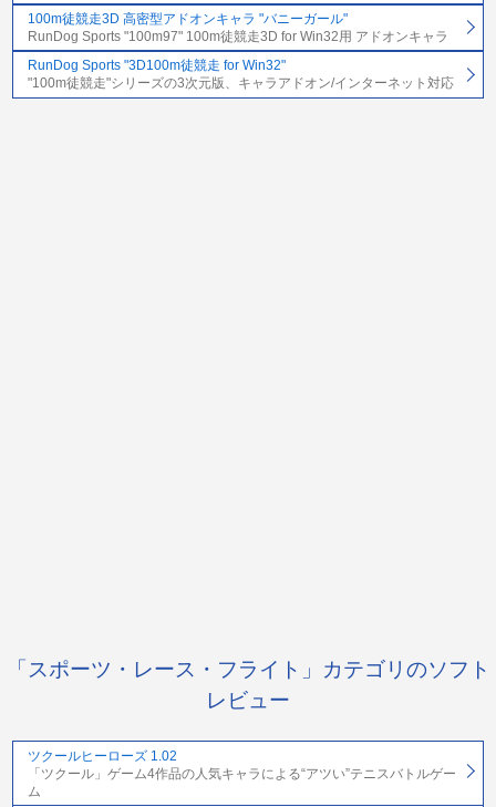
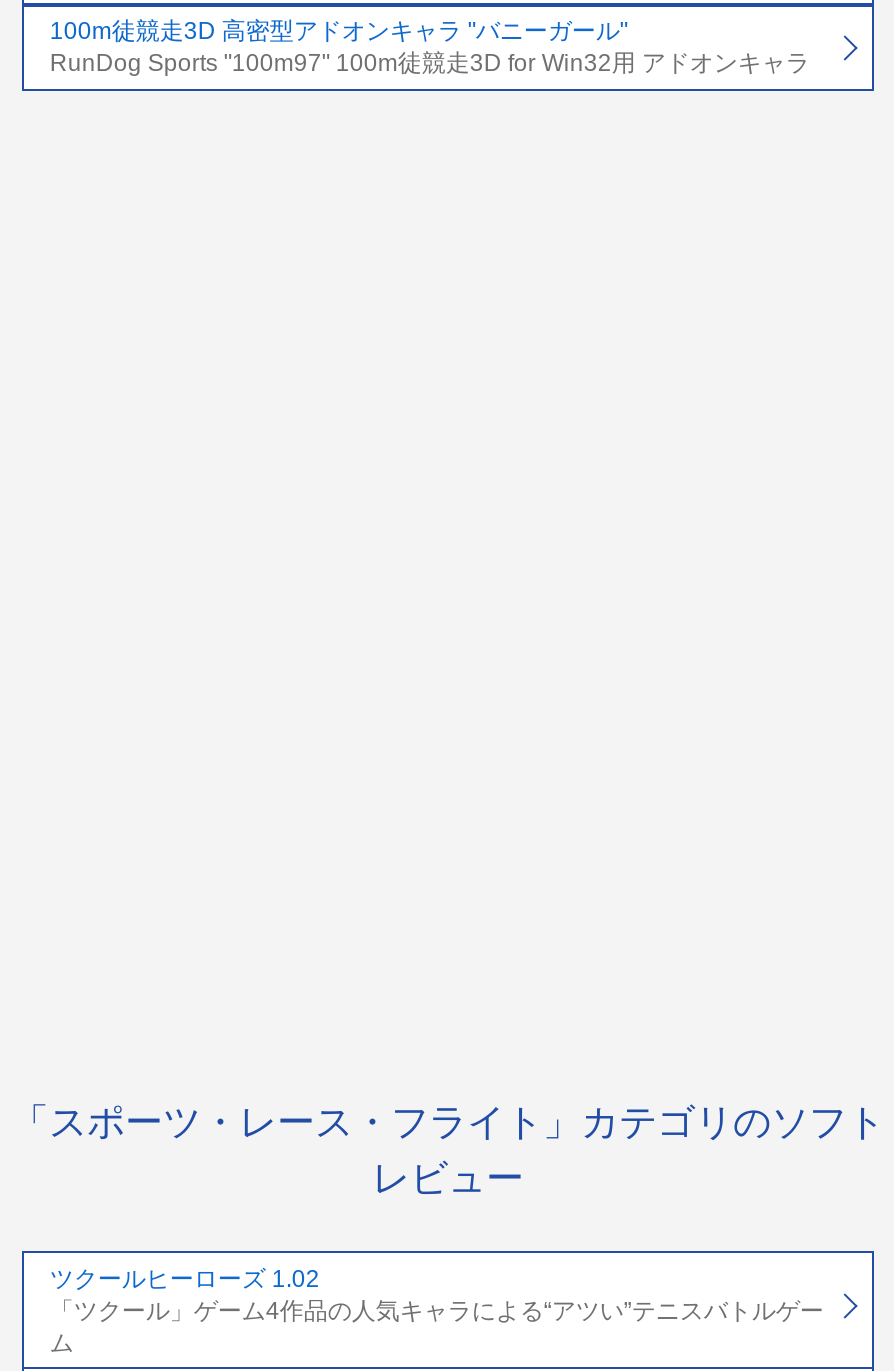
- RunDog Sports "3D100m徒競走 for Win32"
- "100m徒競走"シリーズの3次元版、キャラアドオン/インターネット対応
